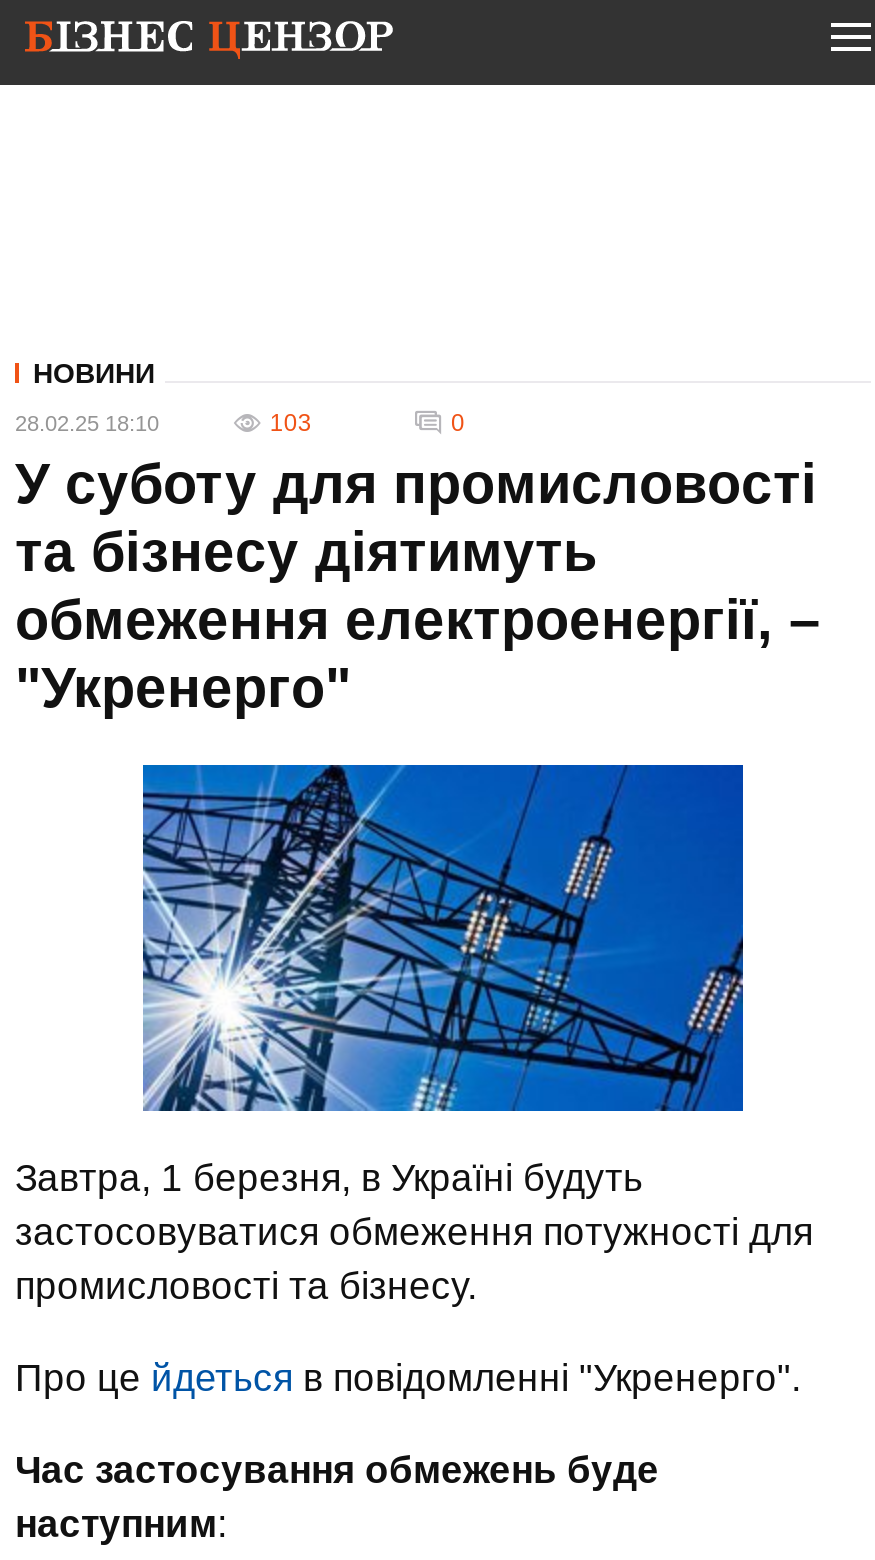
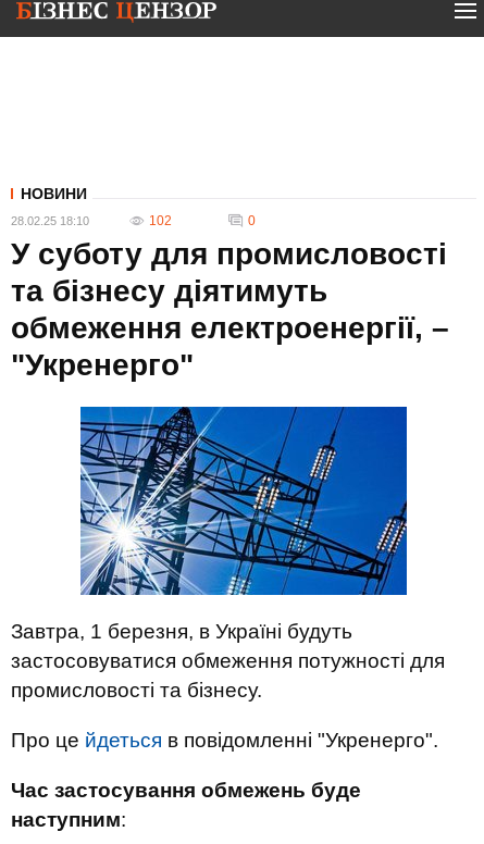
- 103
+ 102
